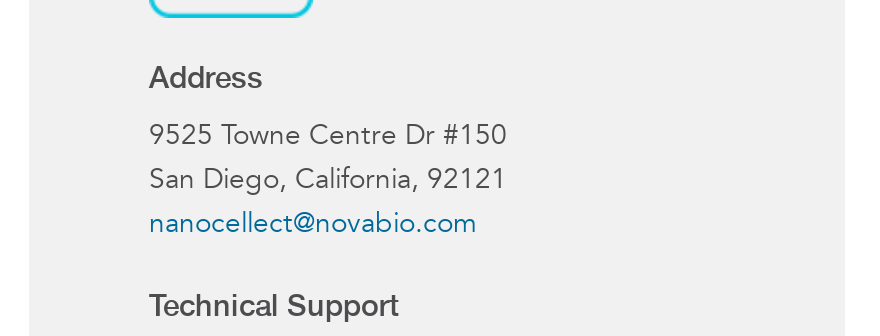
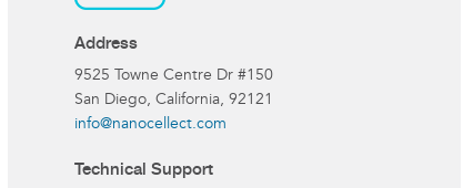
- nanocellect@novabio.com
+ info@nanocellect.com
